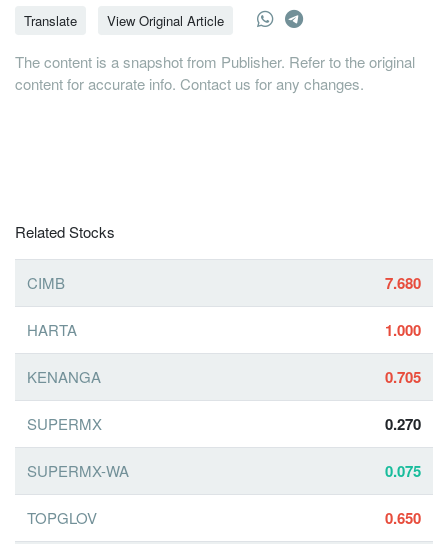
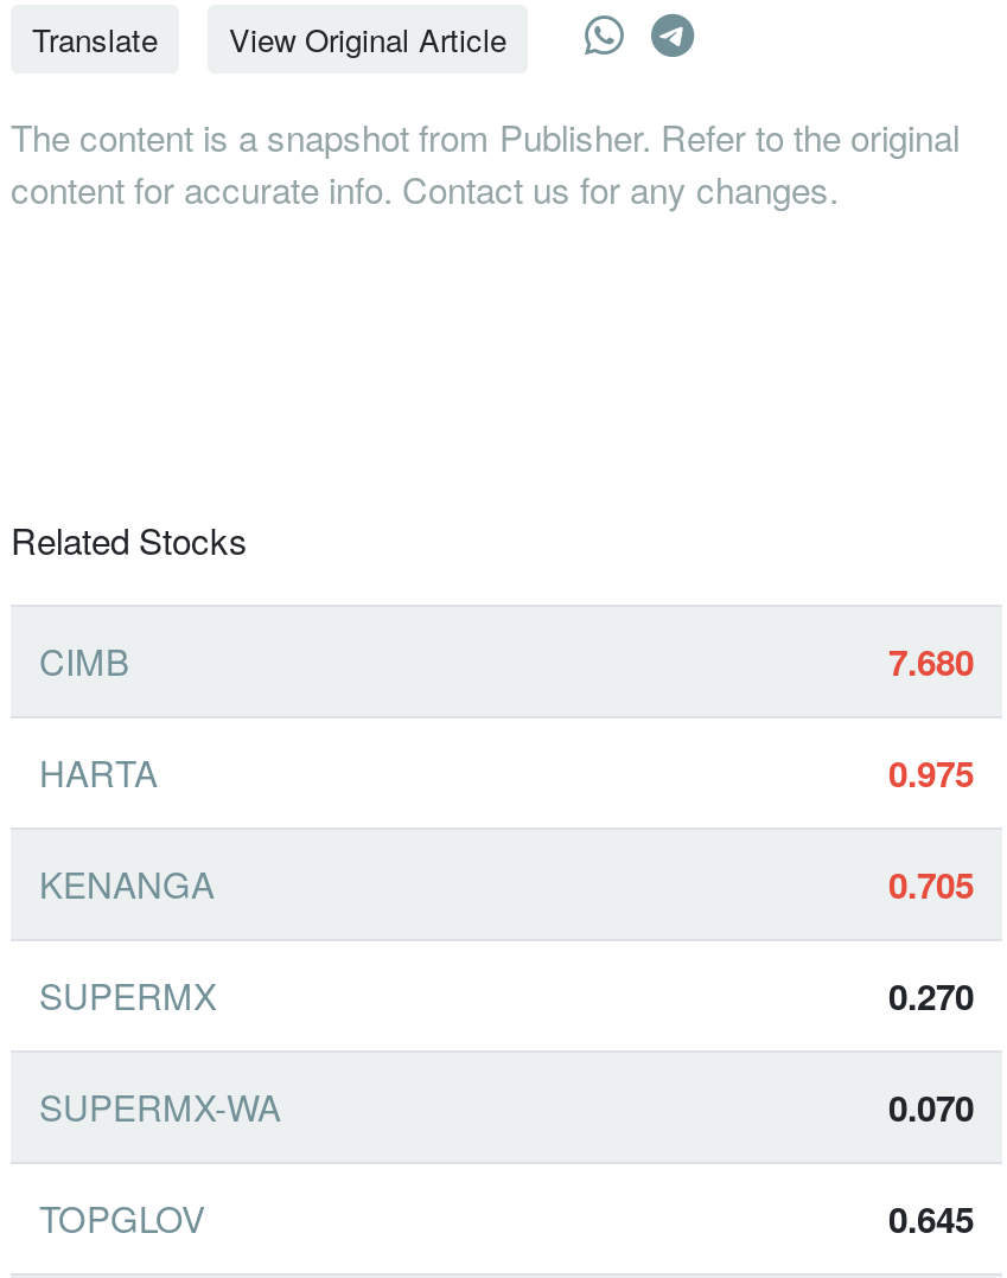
- 1.000
+ 0.975

- 0.075
+ 0.070

- 0.650
+ 0.645
